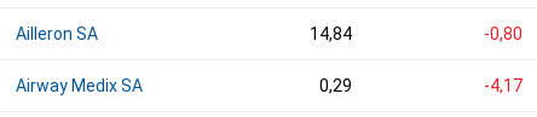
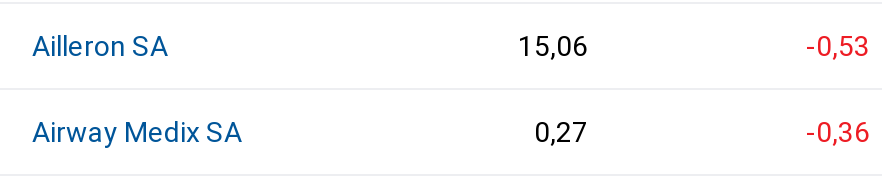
- 14,84
+ 15,06

- -0,80
+ -0,53

- 0,29
+ 0,27

- -4,17
+ -0,36
